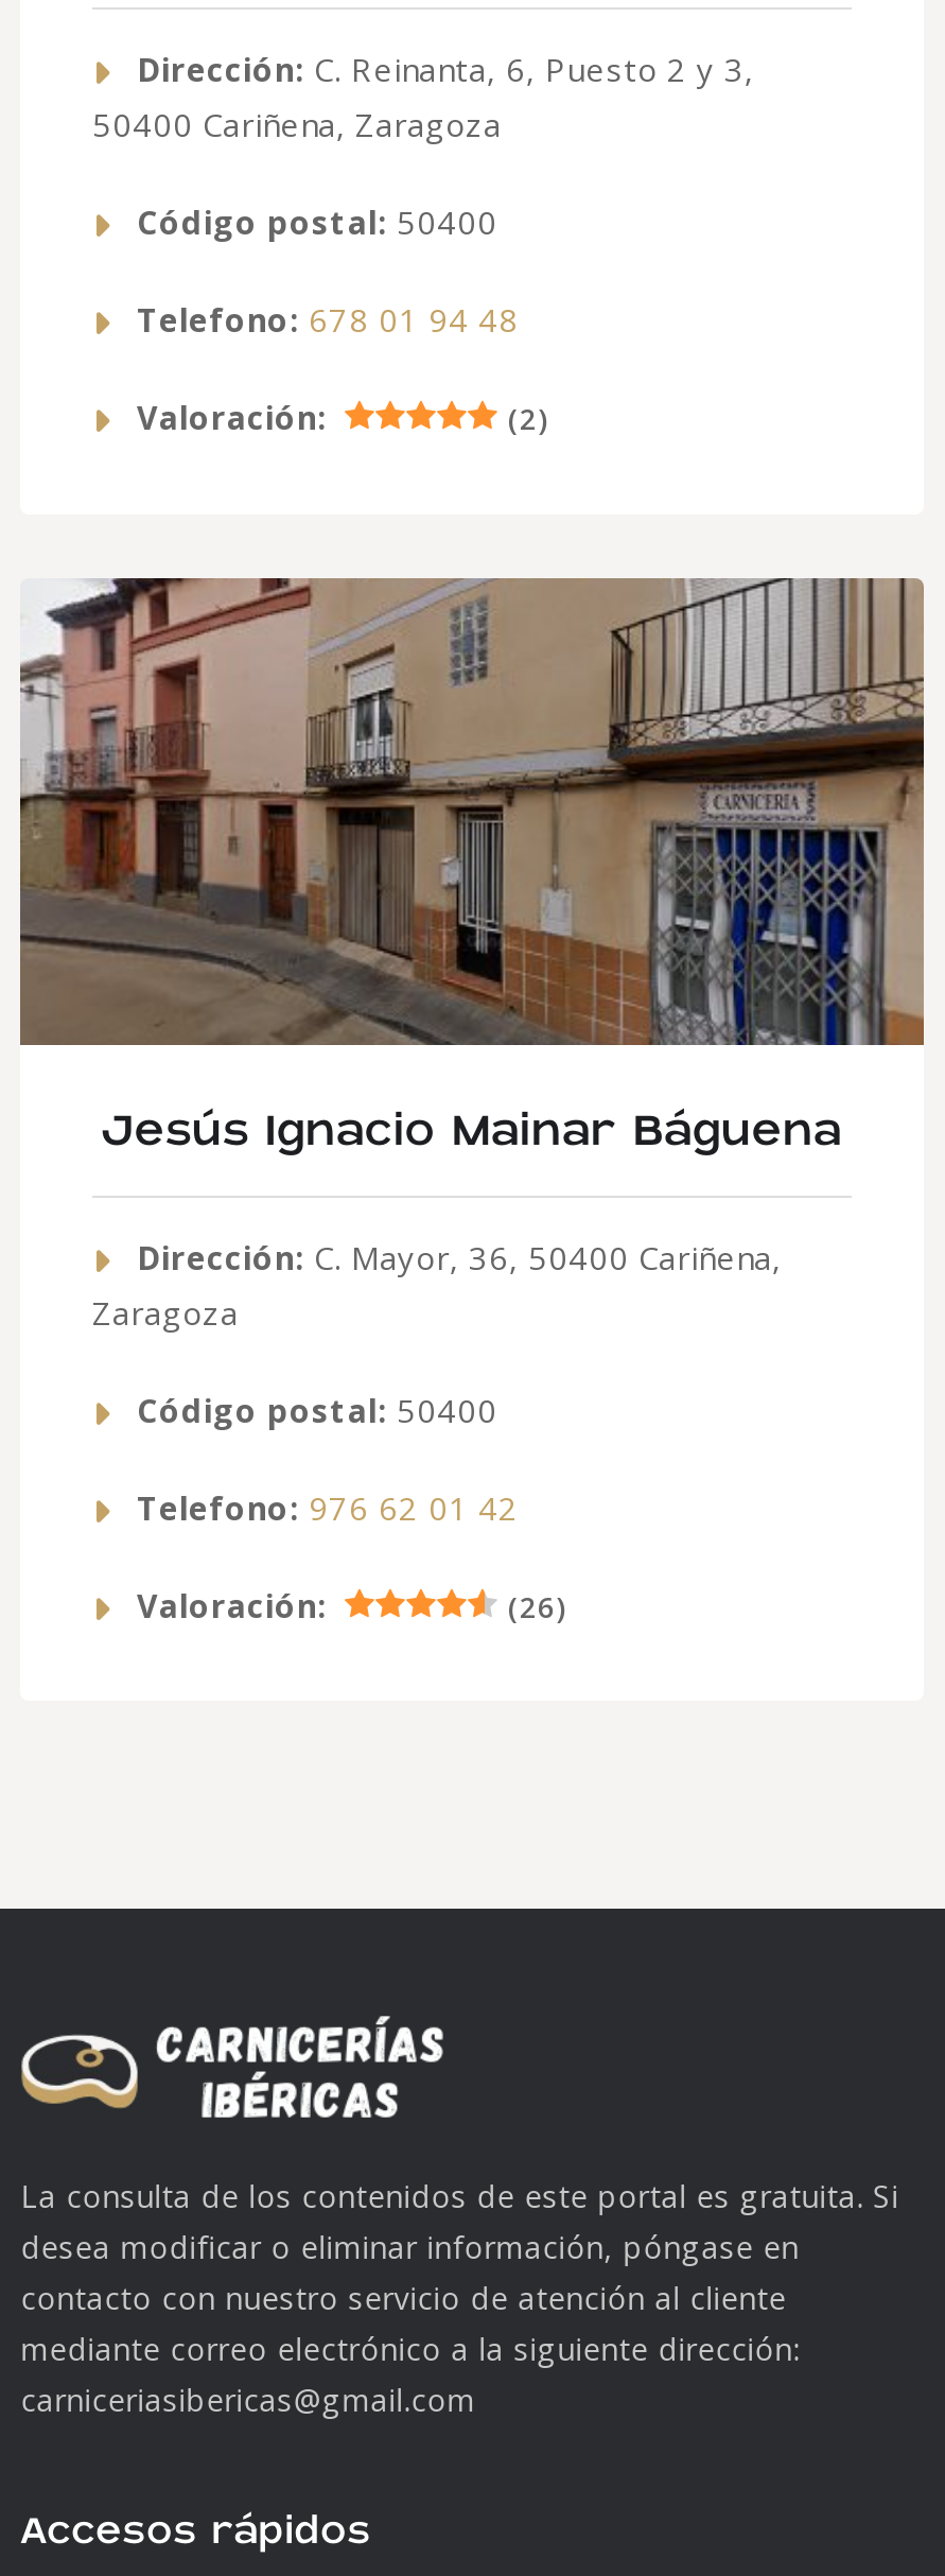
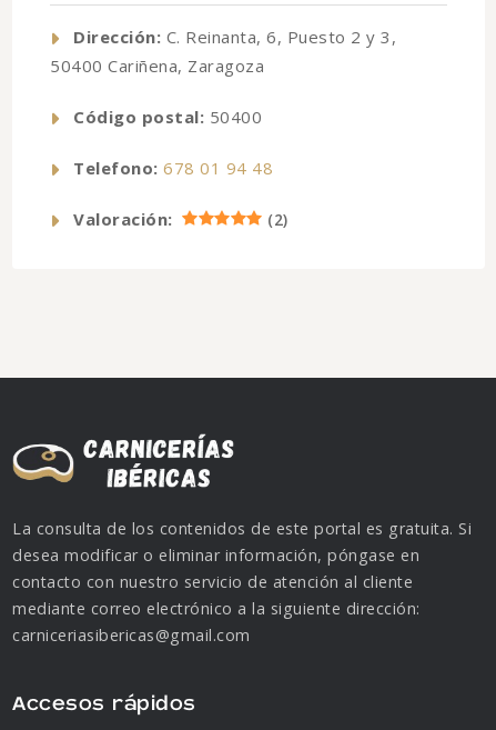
- [image]
- Jesús Ignacio Mainar Báguena
- Dirección: C. Mayor, 36, 50400 Cariñena,
- Zaragoza
- Código postal: 50400
- Telefono: 976 62 01 42
- Valoración:
- (26)
